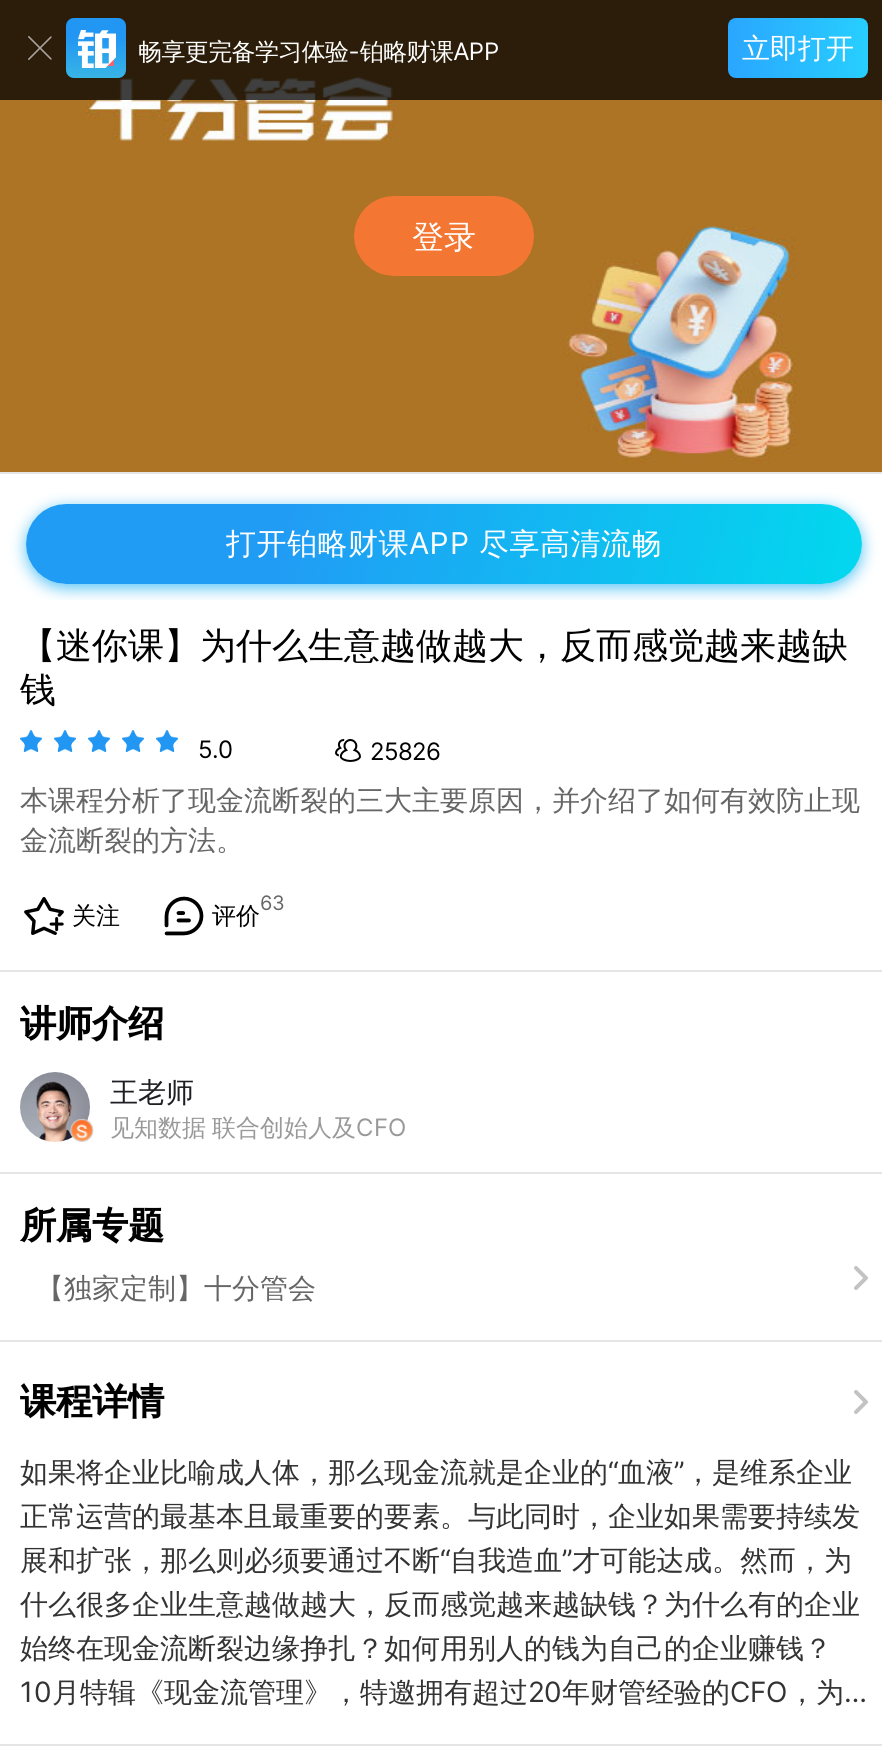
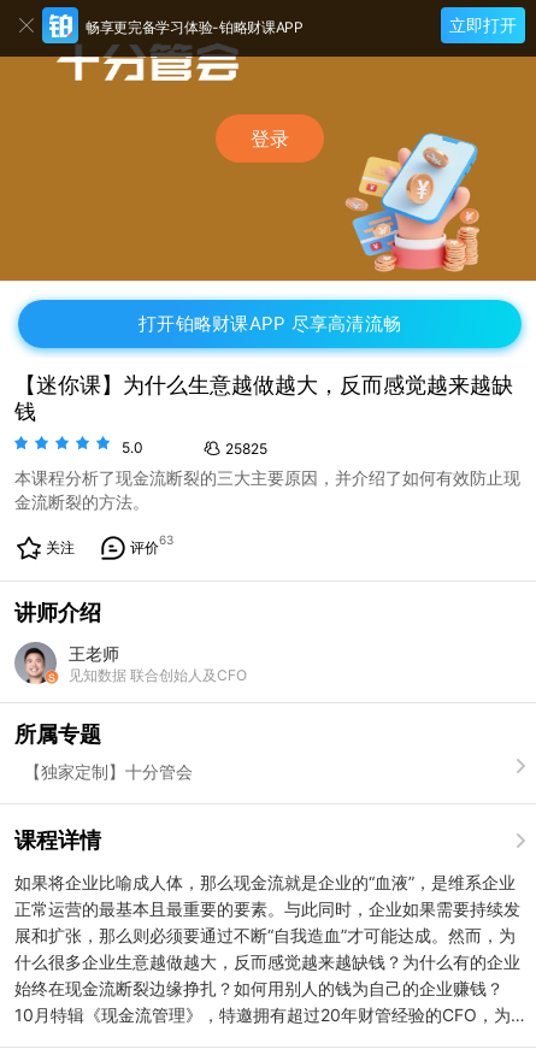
- 25826
+ 25825
